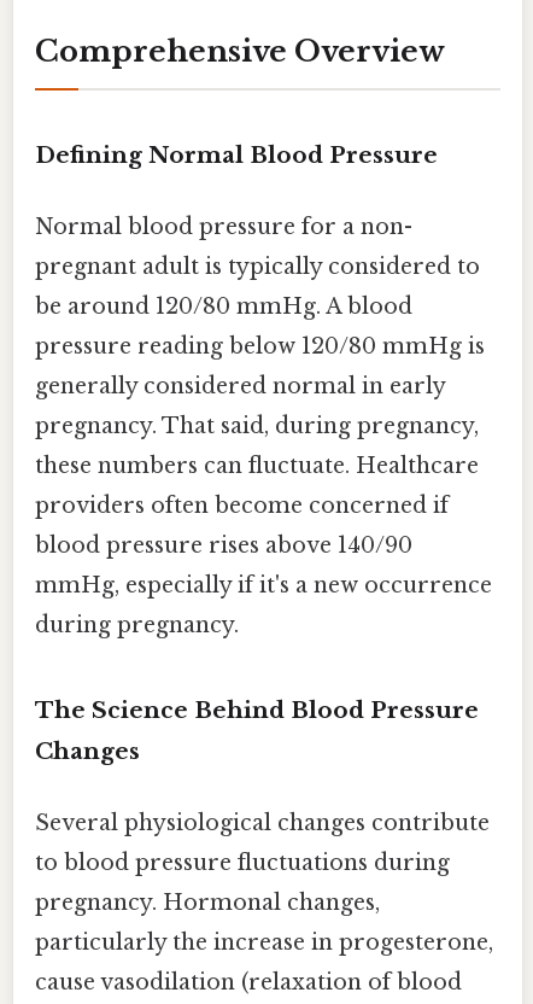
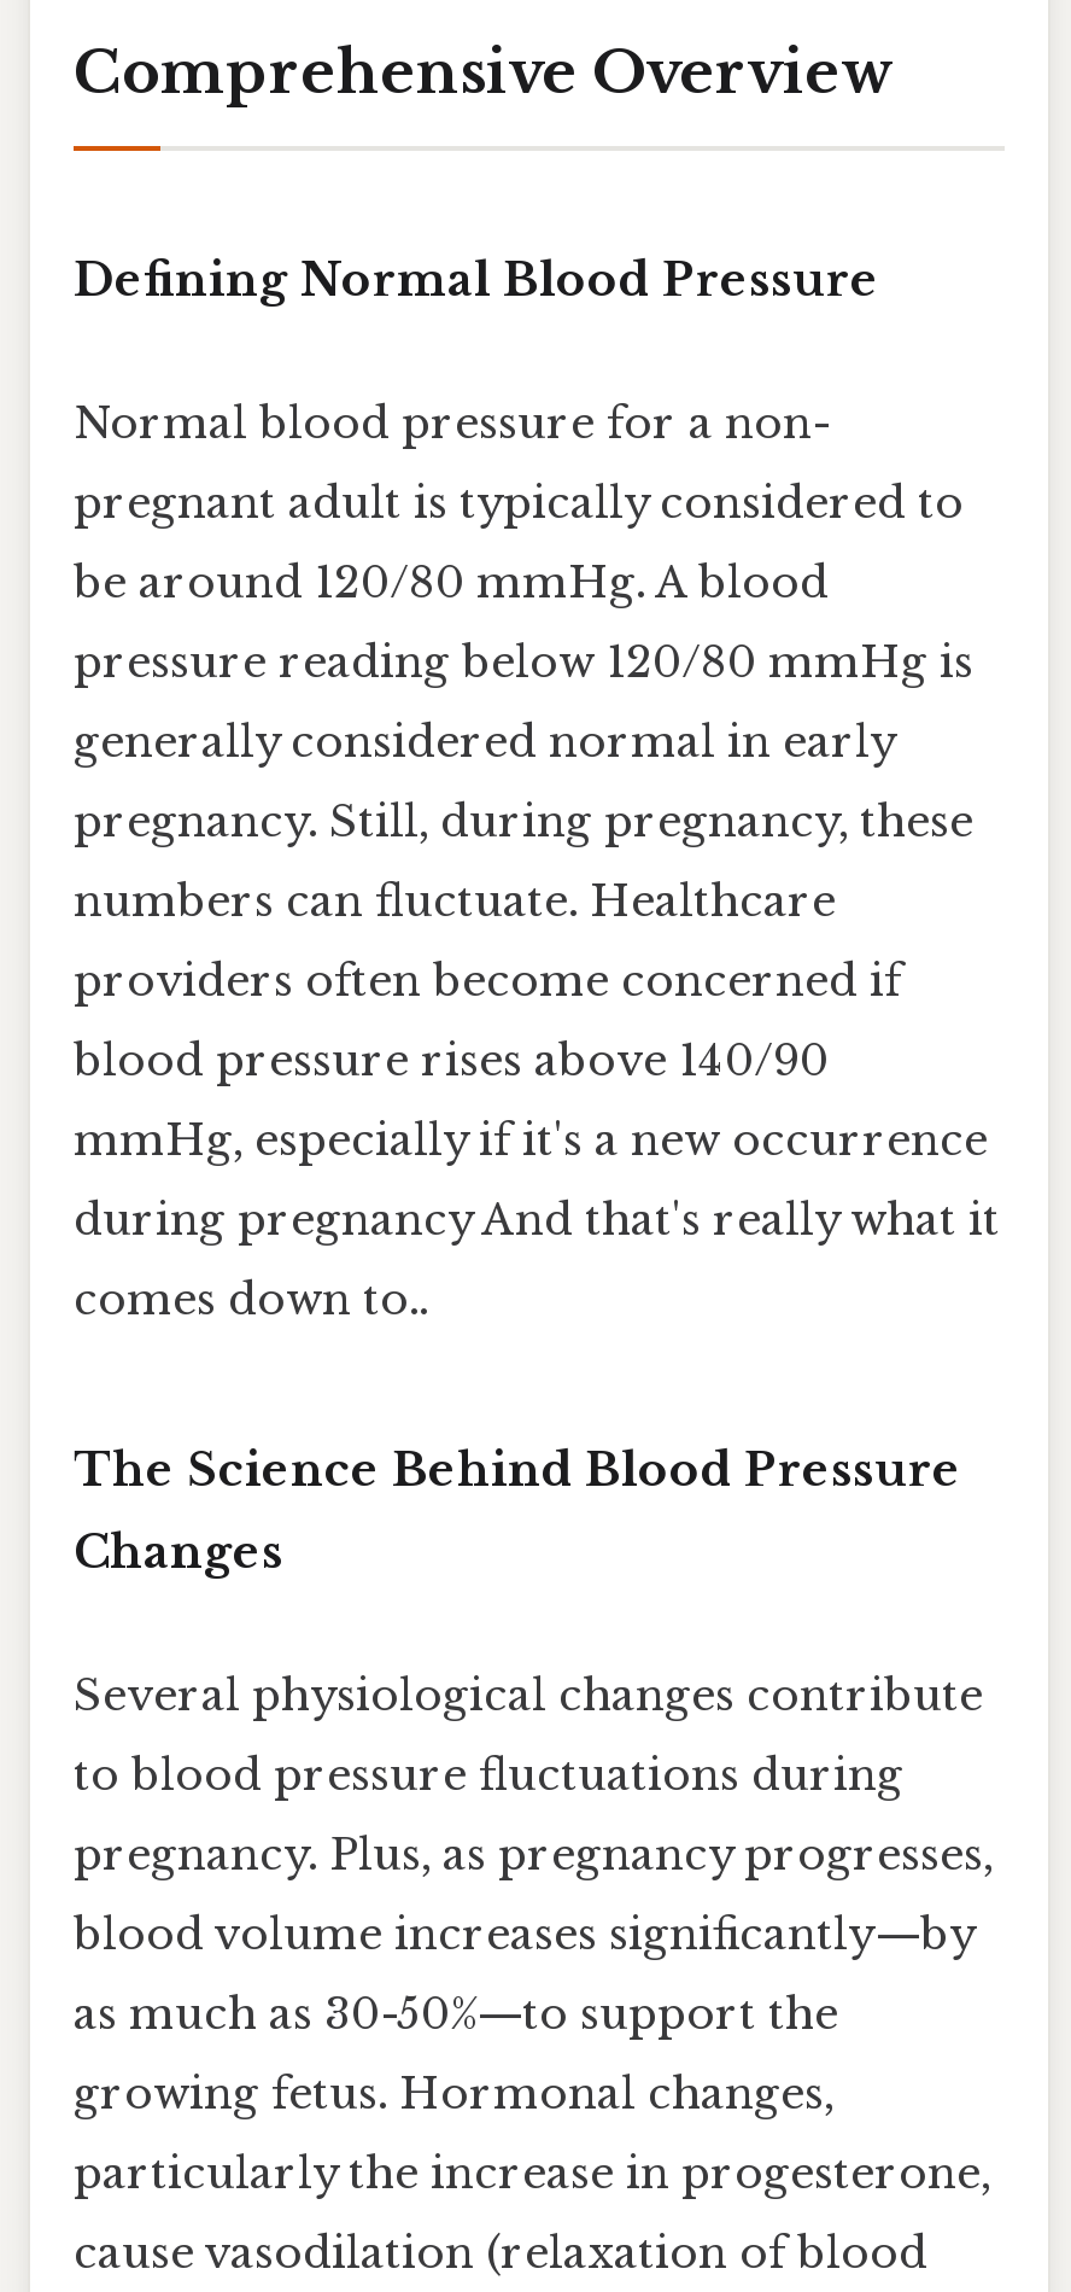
- pregnancy. That said, during pregnancy,
+ pregnancy. Still, during pregnancy, these

- these numbers can fluctuate. Healthcare
+ numbers can fluctuate. Healthcare

- during pregnancy.
+ during pregnancy And that's really what it
+ comes down to..

- pregnancy. Hormonal changes,
+ pregnancy. Plus, as pregnancy progresses,
+ blood volume increases significantly—by
+ as much as 30-50%—to support the
+ growing fetus. Hormonal changes,
